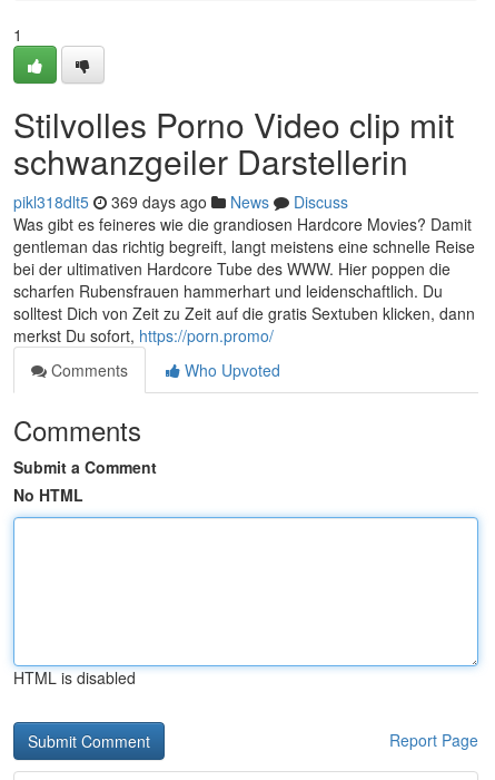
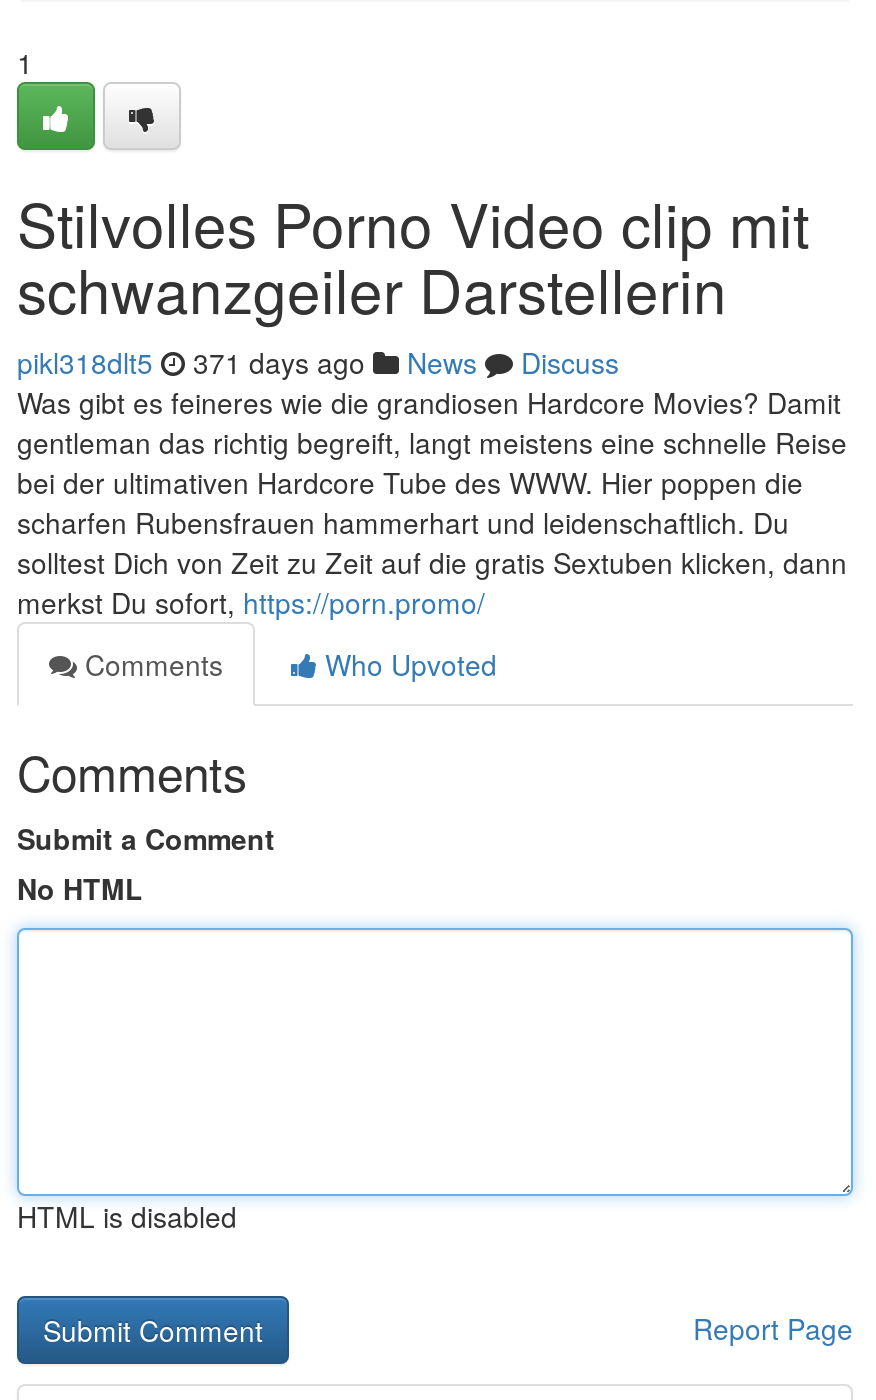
- pikl318dlt5 369 days ago News Discuss
+ pikl318dlt5 371 days ago News Discuss
